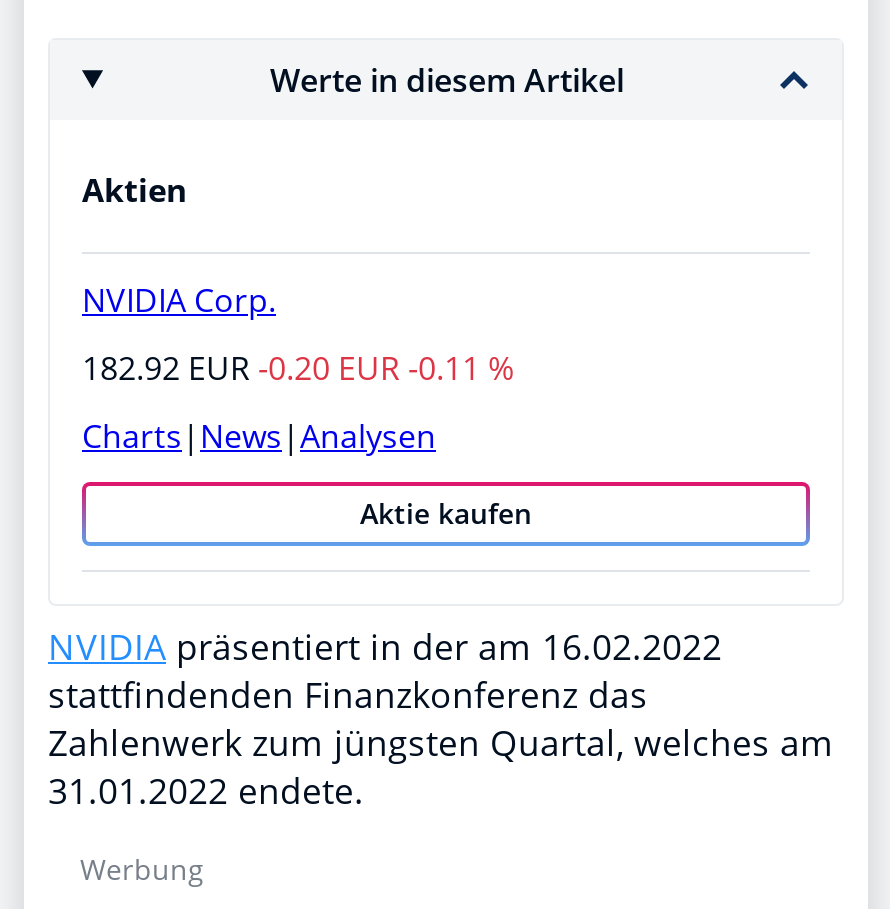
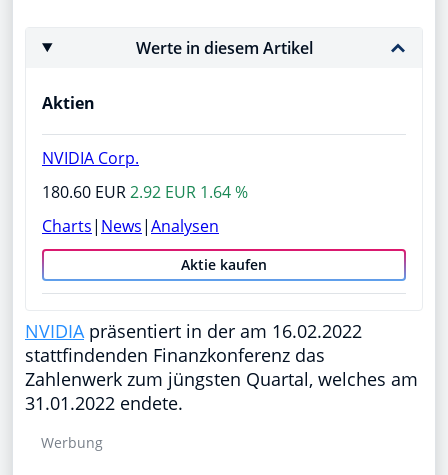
- 182.92 EUR -0.20 EUR -0.11 %
+ 180.60 EUR 2.92 EUR 1.64 %
